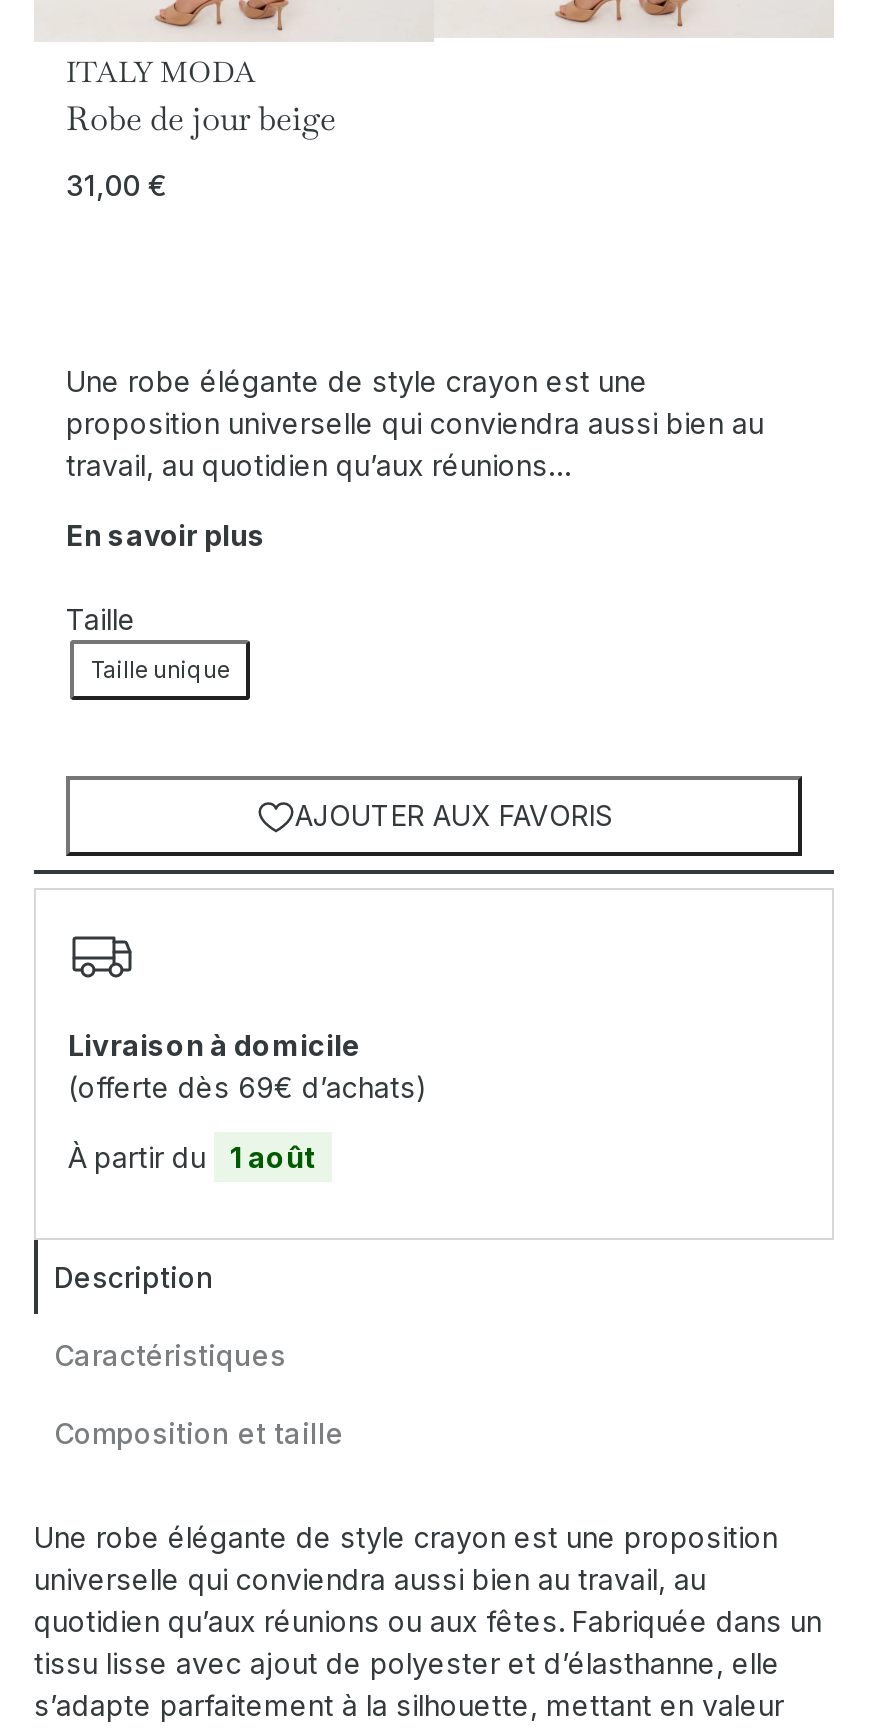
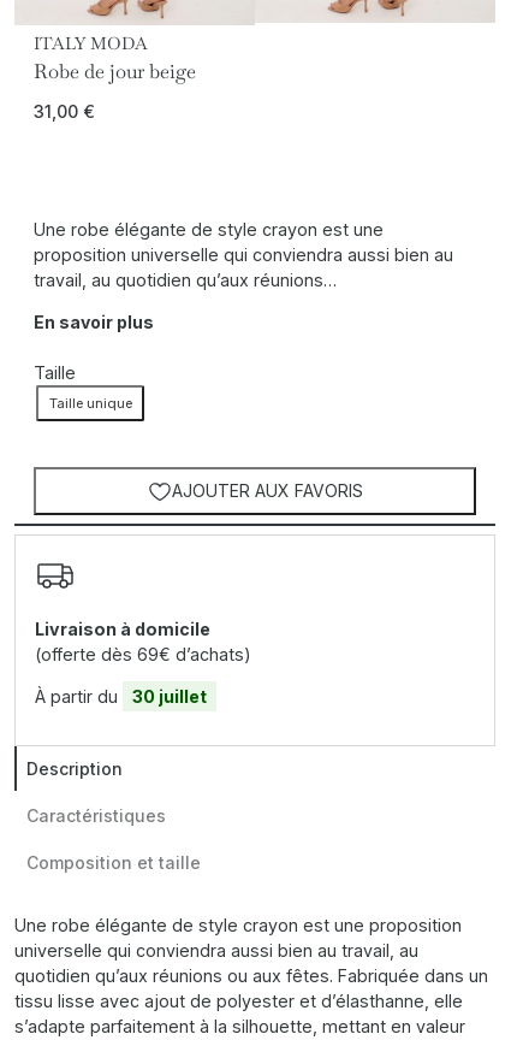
- À partir du 1 août
+ À partir du 30 juillet
